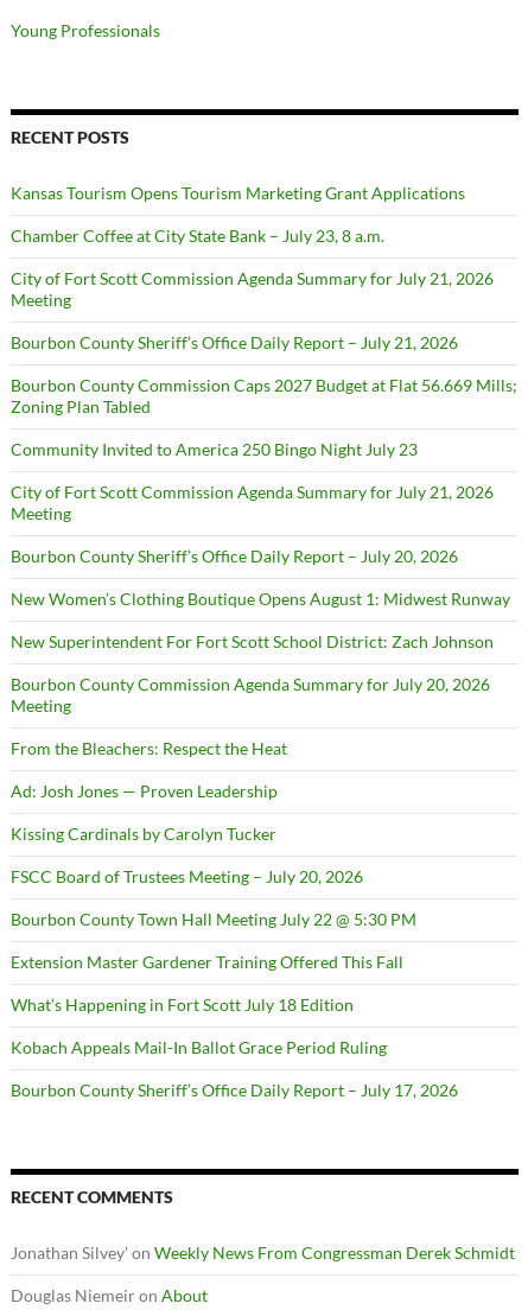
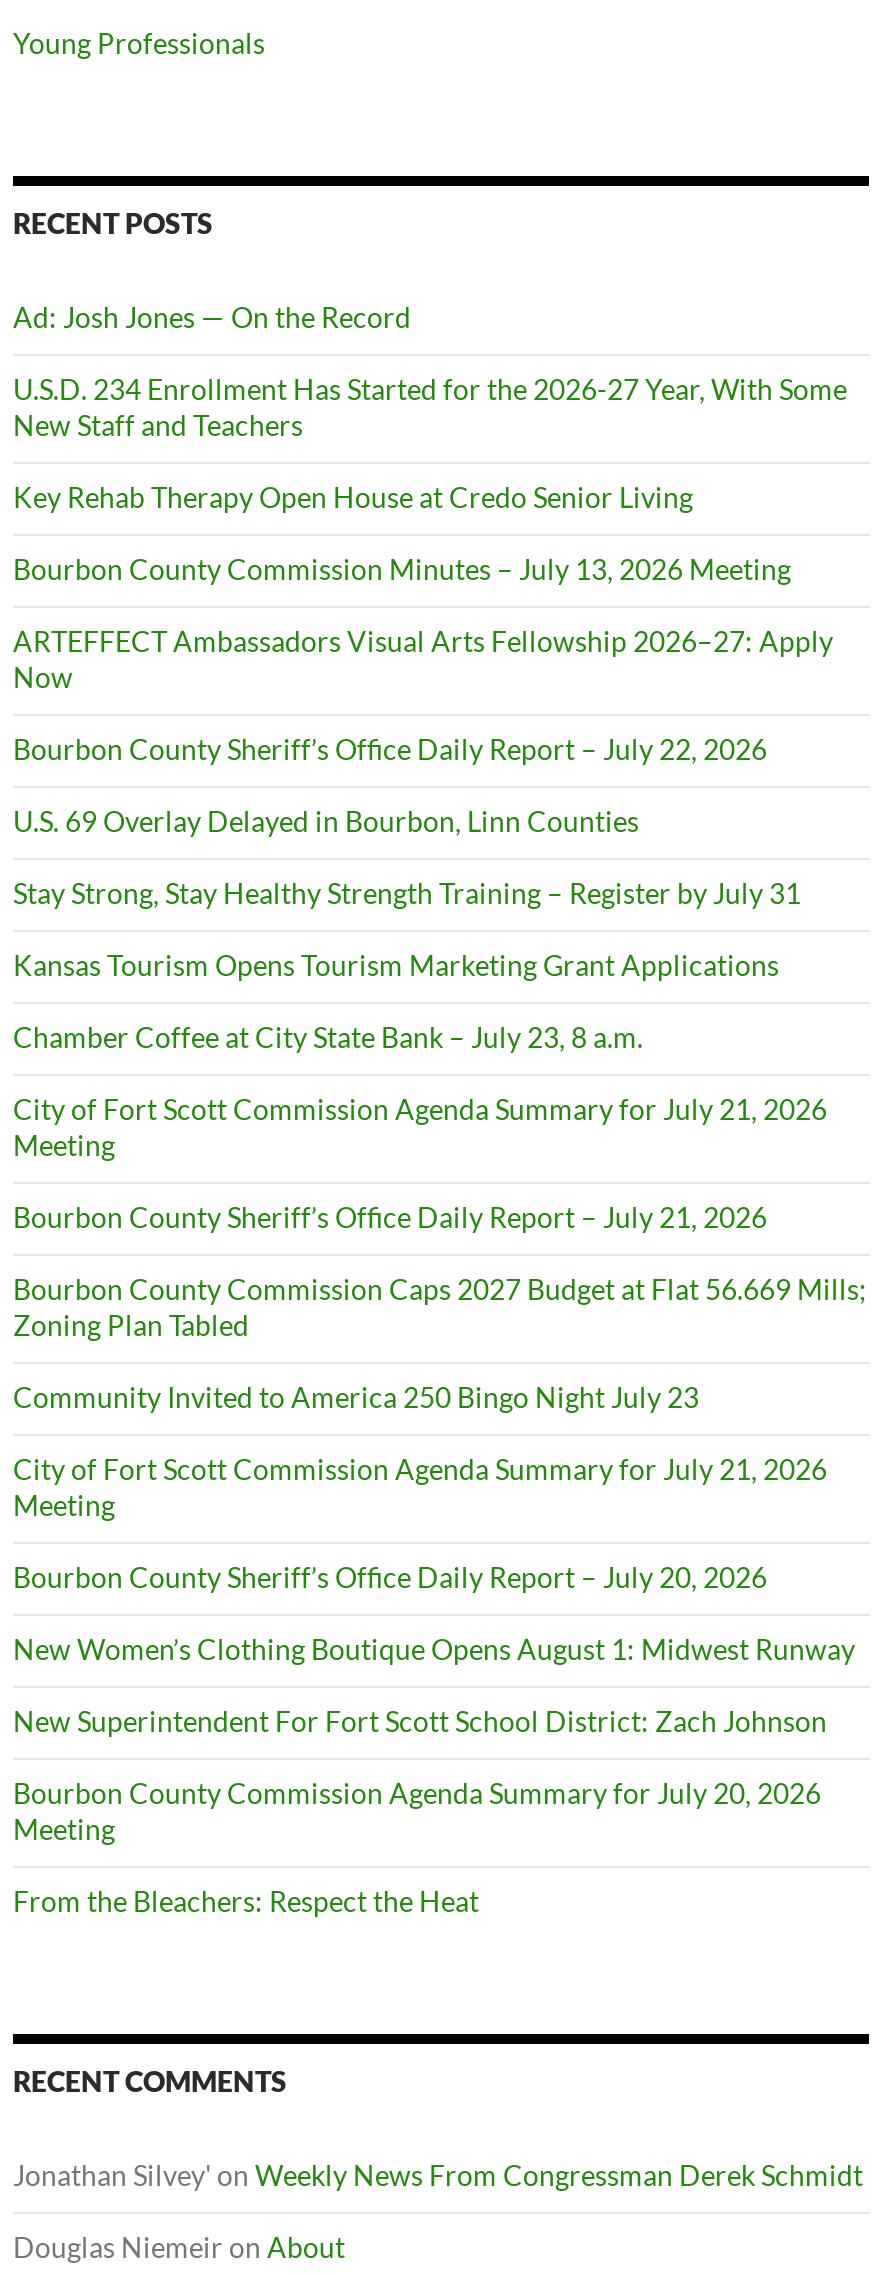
+ Ad: Josh Jones — On the Record
+ U.S.D. 234 Enrollment Has Started for the 2026-27 Year, With Some
+ New Staff and Teachers
+ Key Rehab Therapy Open House at Credo Senior Living
+ Bourbon County Commission Minutes – July 13, 2026 Meeting
+ ARTEFFECT Ambassadors Visual Arts Fellowship 2026–27: Apply
+ Now
+ Bourbon County Sheriff’s Office Daily Report – July 22, 2026
+ U.S. 69 Overlay Delayed in Bourbon, Linn Counties
+ Stay Strong, Stay Healthy Strength Training – Register by July 31

moved down: Kansas Tourism Opens Tourism Marketing Grant Applications | Chamber Coffee at City State Bank – July 23, 8 a.m. | City of Fort Scott Commission Agenda Summary for July 21, 2026 | ... | Meeting | From the Bleachers: Respect the Heat

- Ad: Josh Jones — Proven Leadership
- Kissing Cardinals by Carolyn Tucker
- FSCC Board of Trustees Meeting – July 20, 2026
- Bourbon County Town Hall Meeting July 22 @ 5:30 PM
- Extension Master Gardener Training Offered This Fall
- What’s Happening in Fort Scott July 18 Edition
- Kobach Appeals Mail-In Ballot Grace Period Ruling
- Bourbon County Sheriff’s Office Daily Report – July 17, 2026
